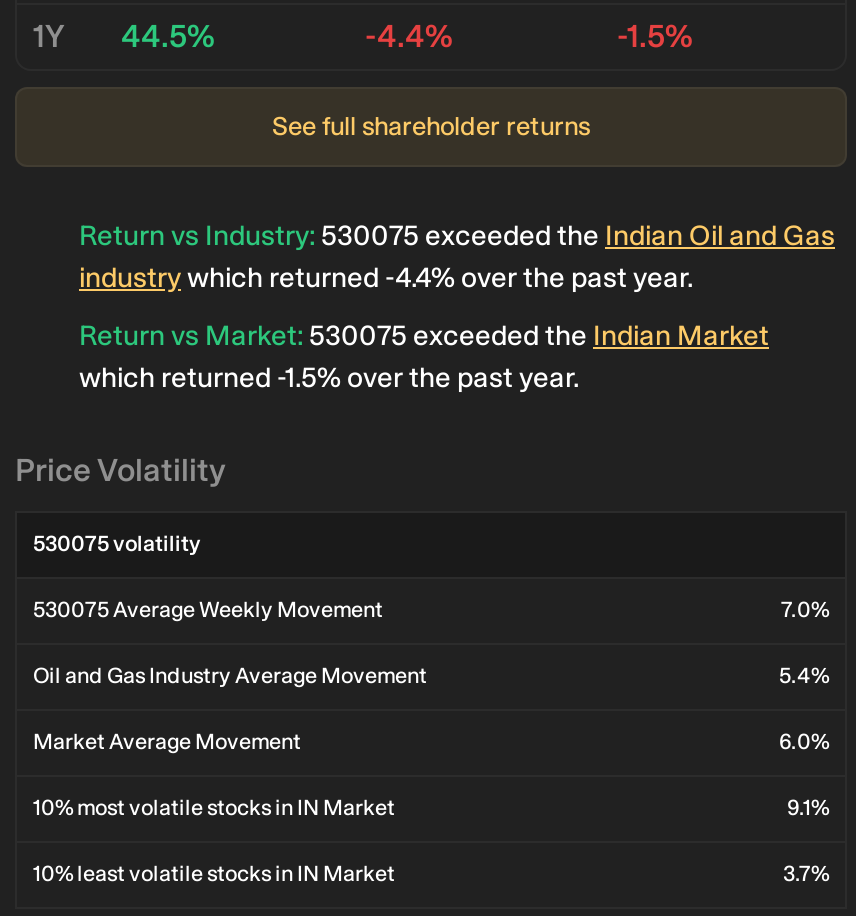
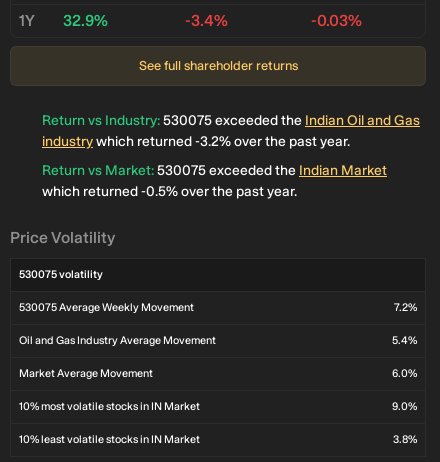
- 1Y 44.5%
+ 1Y 32.9%

- -4.4%
+ -3.4%

- -1.5%
+ -0.03%

- industry which returned -4.4% over the past year.
+ industry which returned -3.2% over the past year.

- which returned -1.5% over the past year.
+ which returned -0.5% over the past year.

- 7.0%
+ 7.2%

- 9.1%
+ 9.0%

- 3.7%
+ 3.8%
